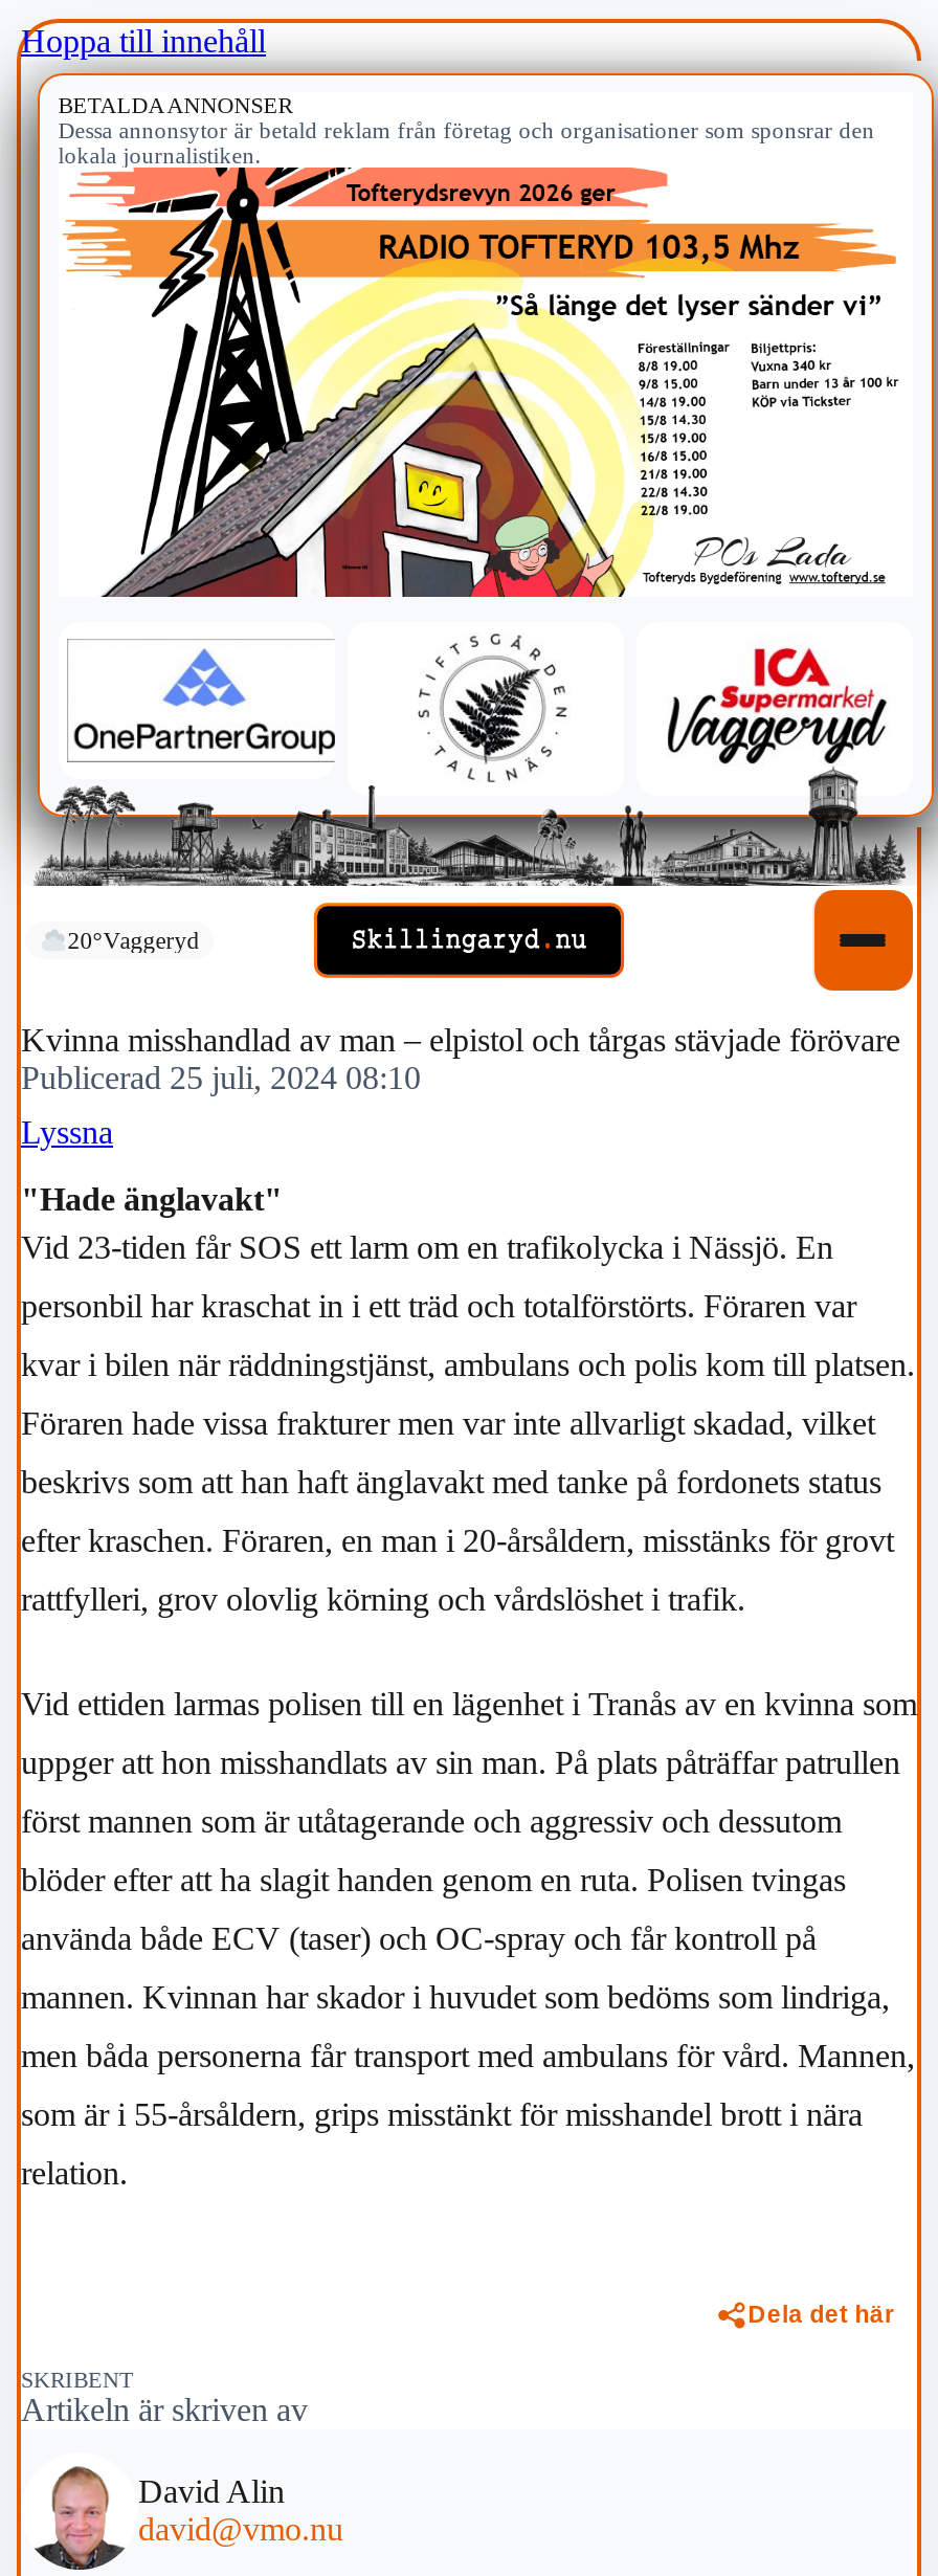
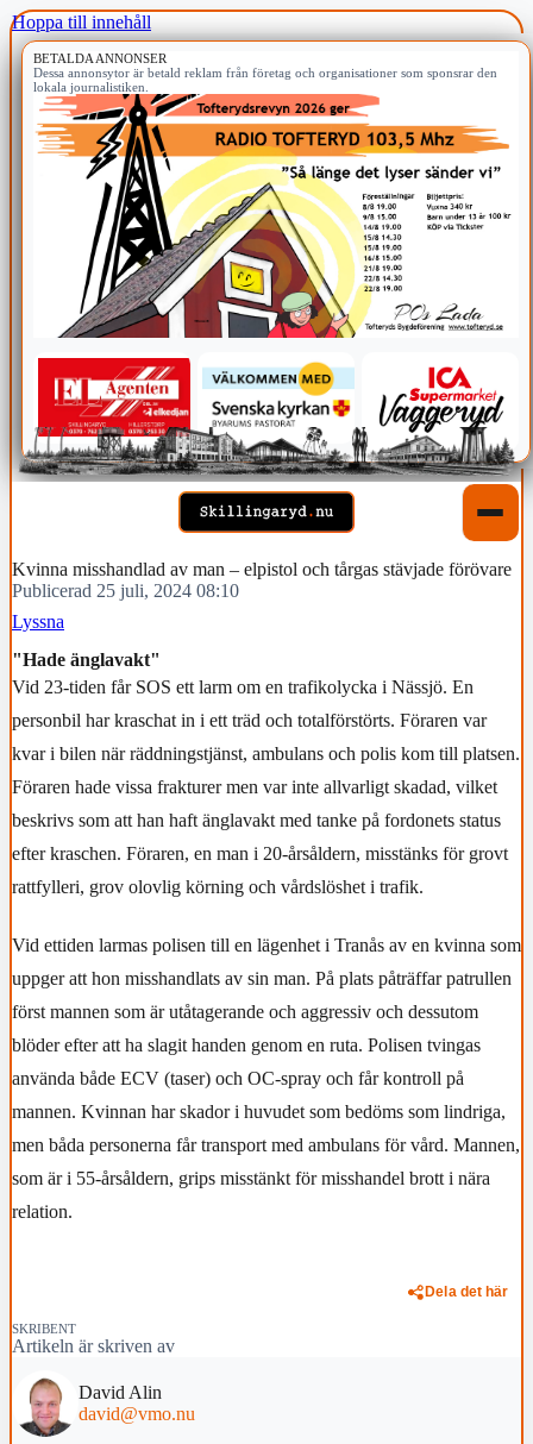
- [image]
+ [image]

- 20°Vaggeryd
